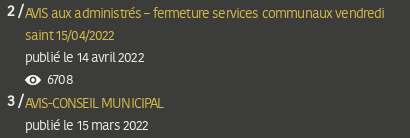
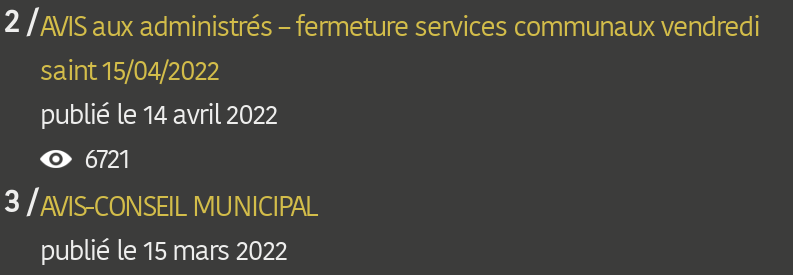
- 6708
+ 6721
